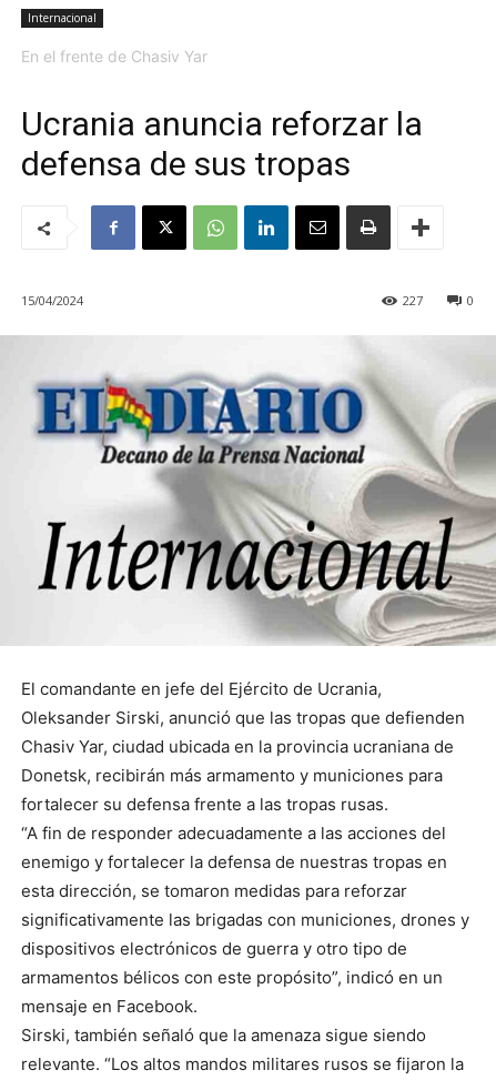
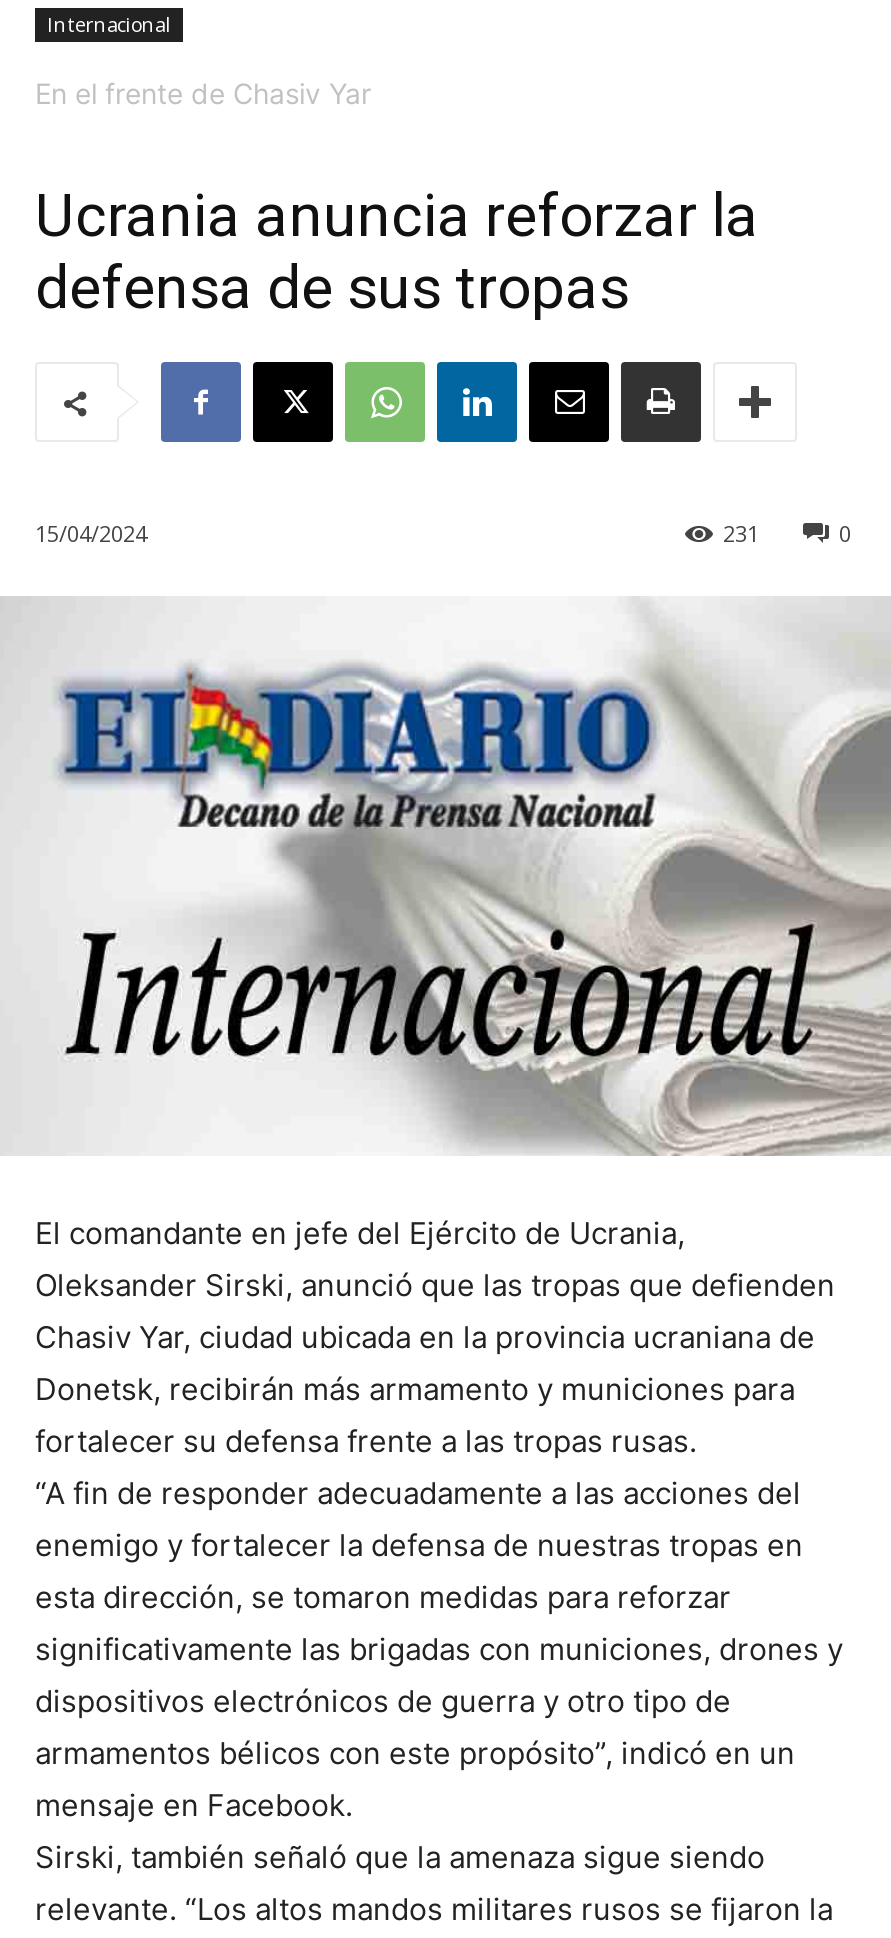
- 227
+ 231
